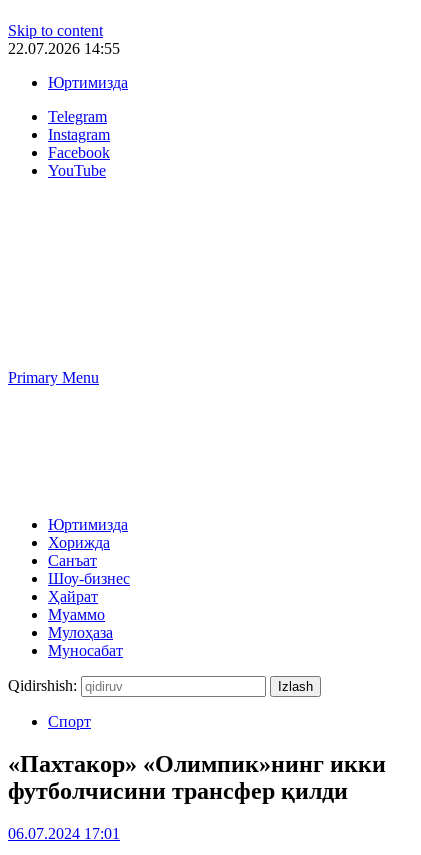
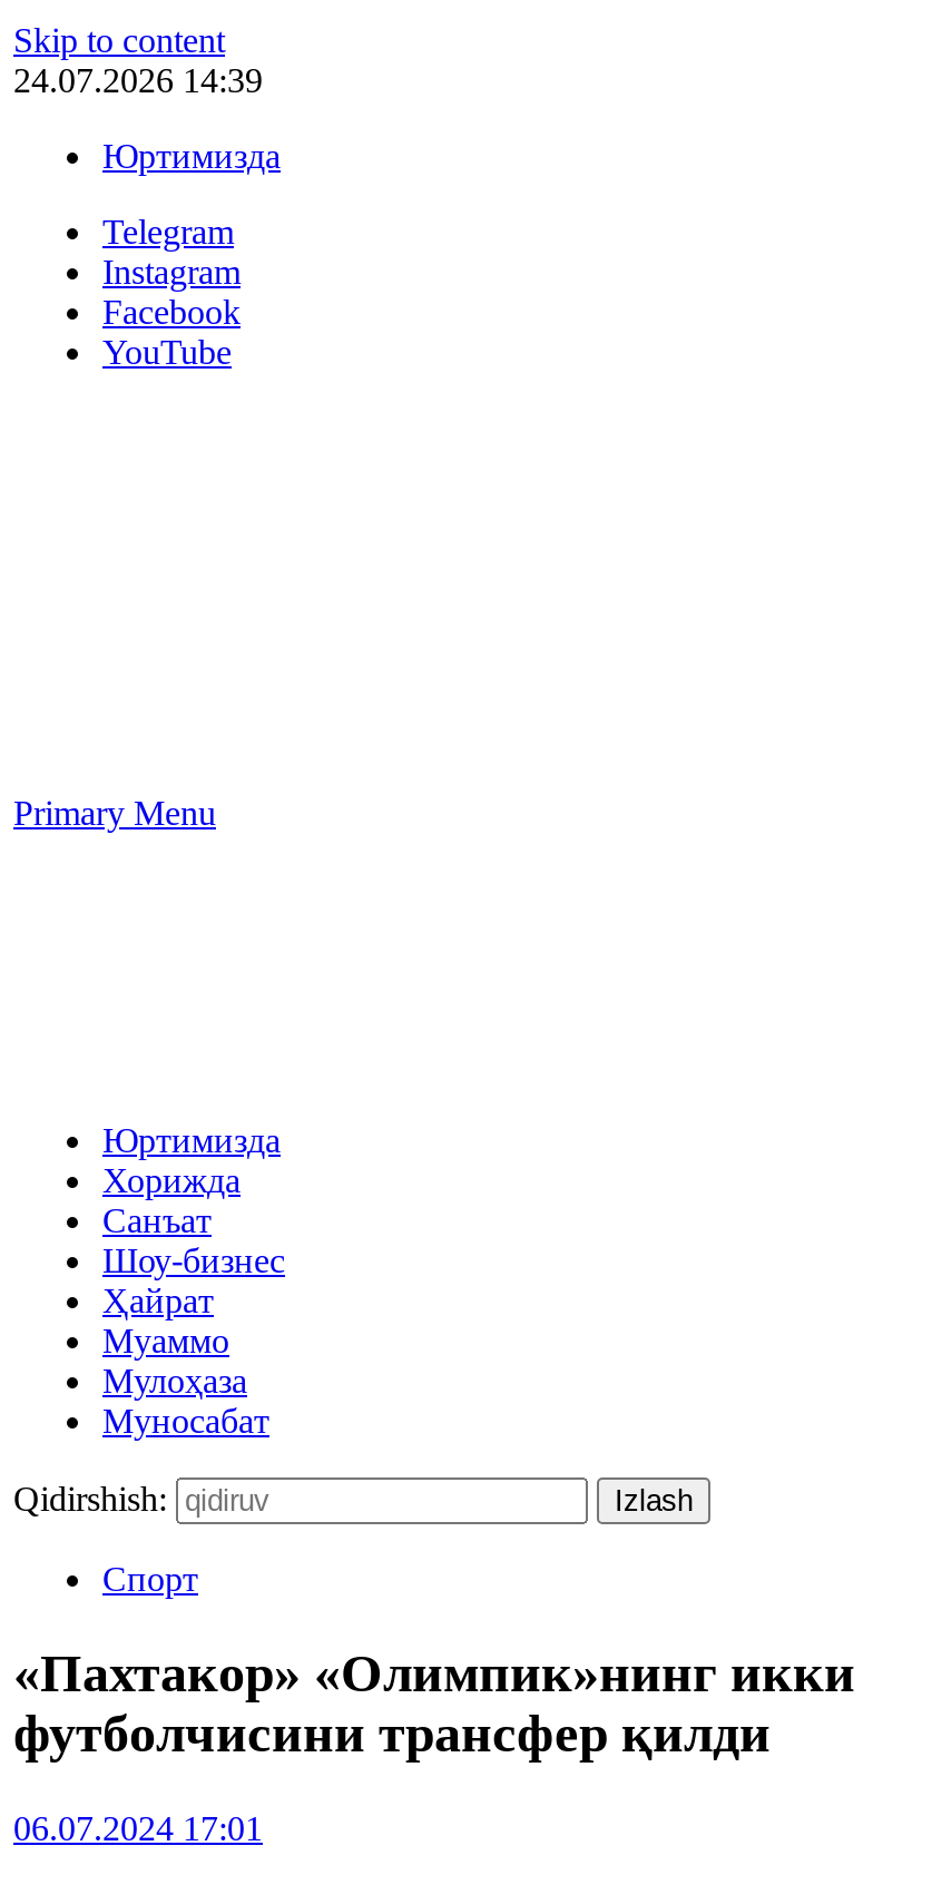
- 22.07.2026 14:55
+ 24.07.2026 14:39
